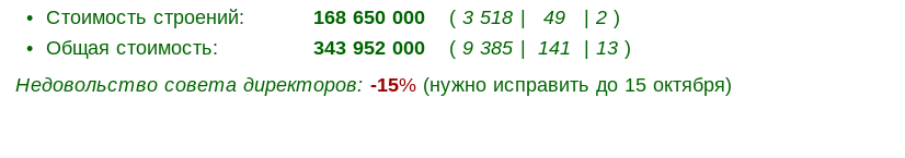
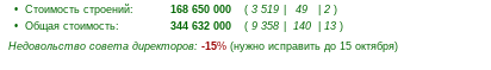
- 168 650 000 (3 518 49 2 )
+ 168 650 000 (3 519 49 2 )

- 343 952 000
+ 344 632 000

- (9 385
+ (9 358

- 141
+ 140
